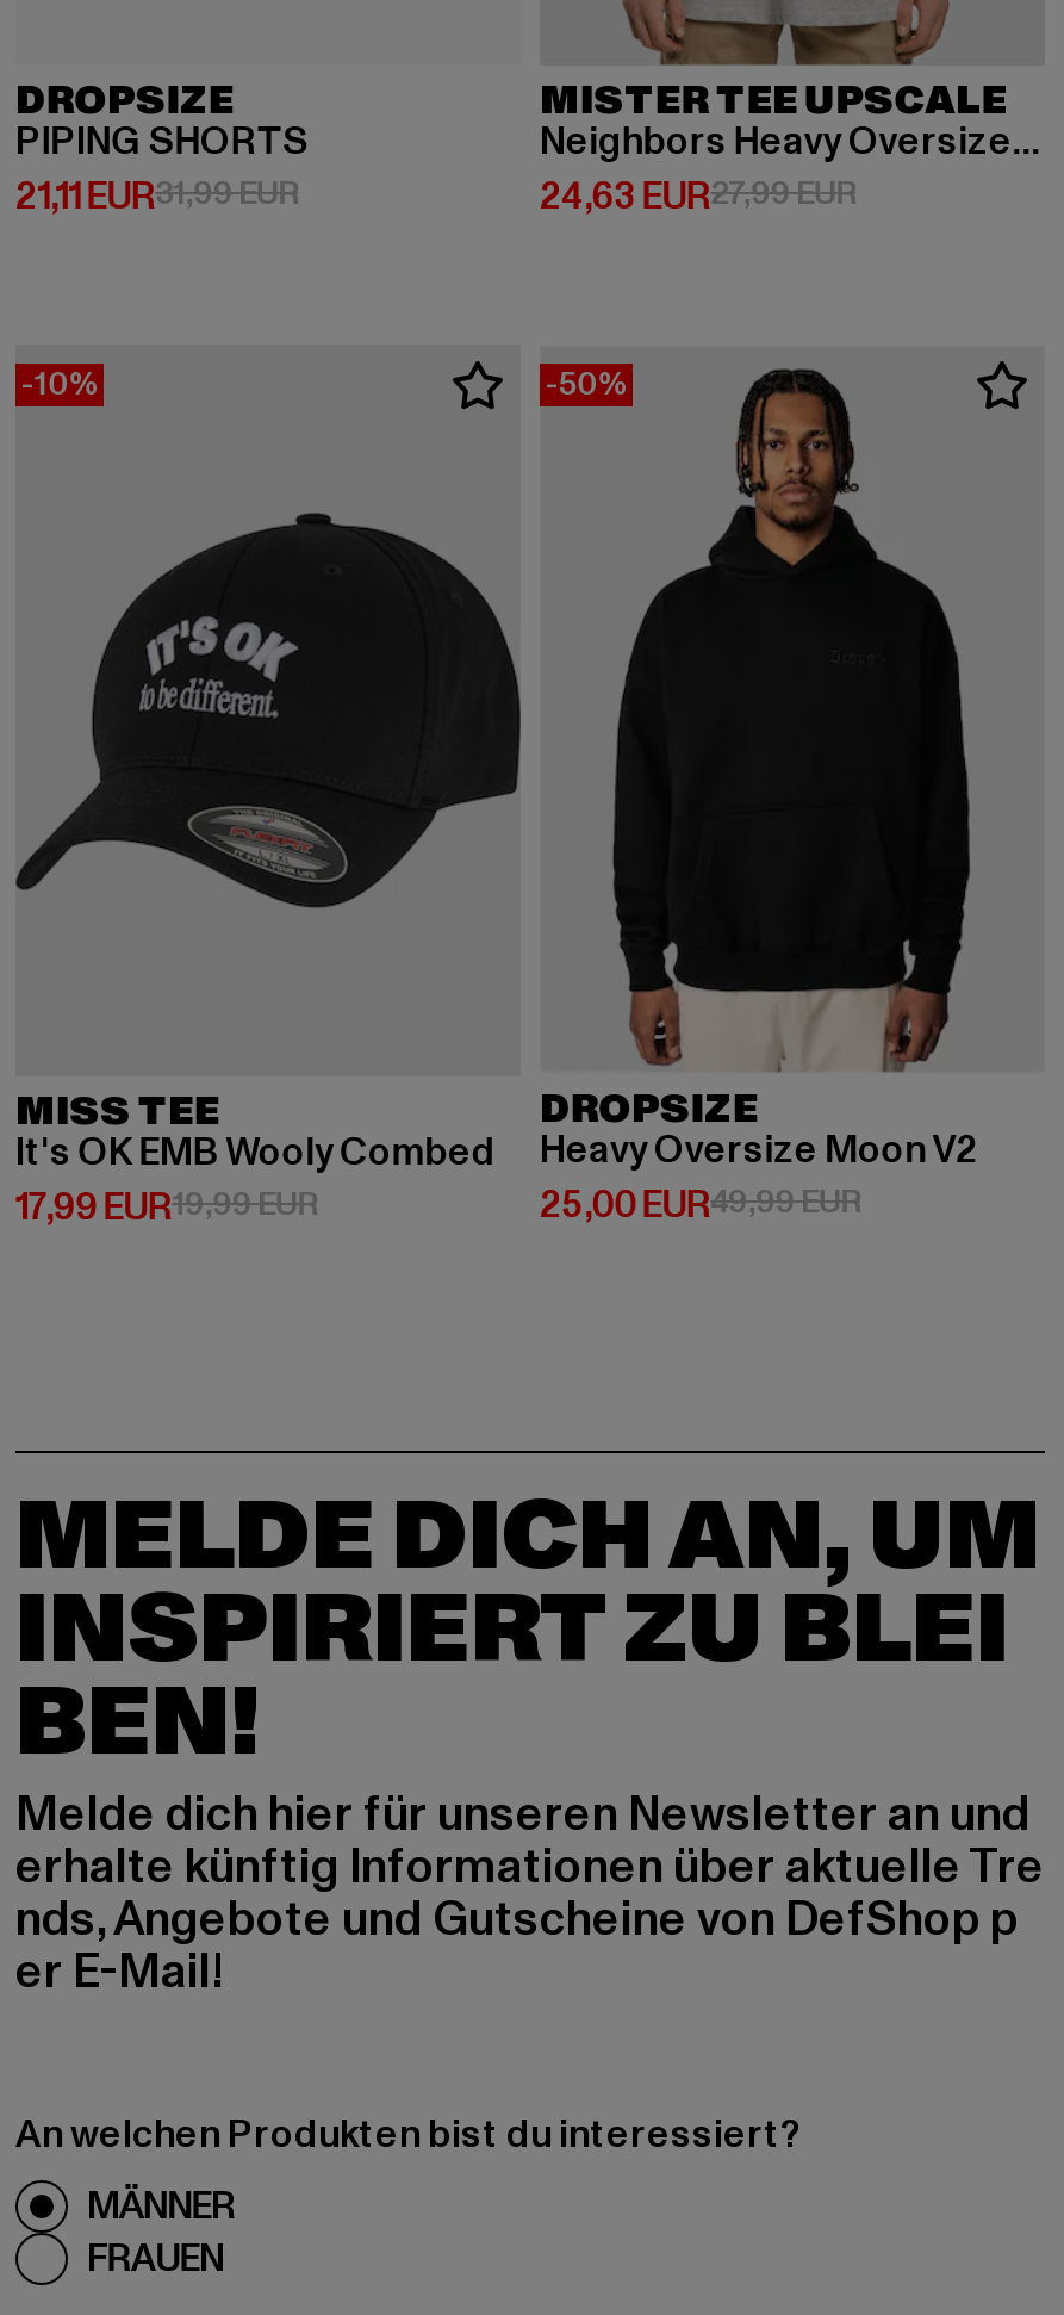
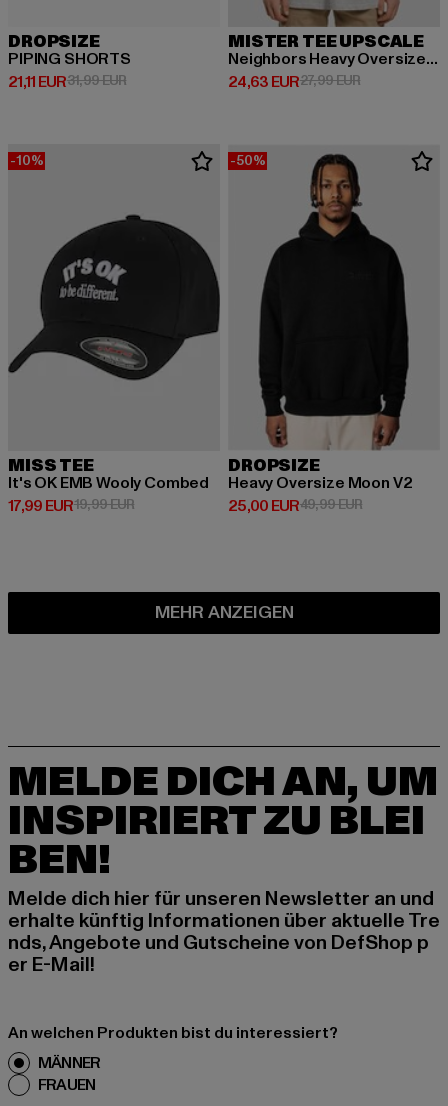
+ MEHR ANZEIGEN
